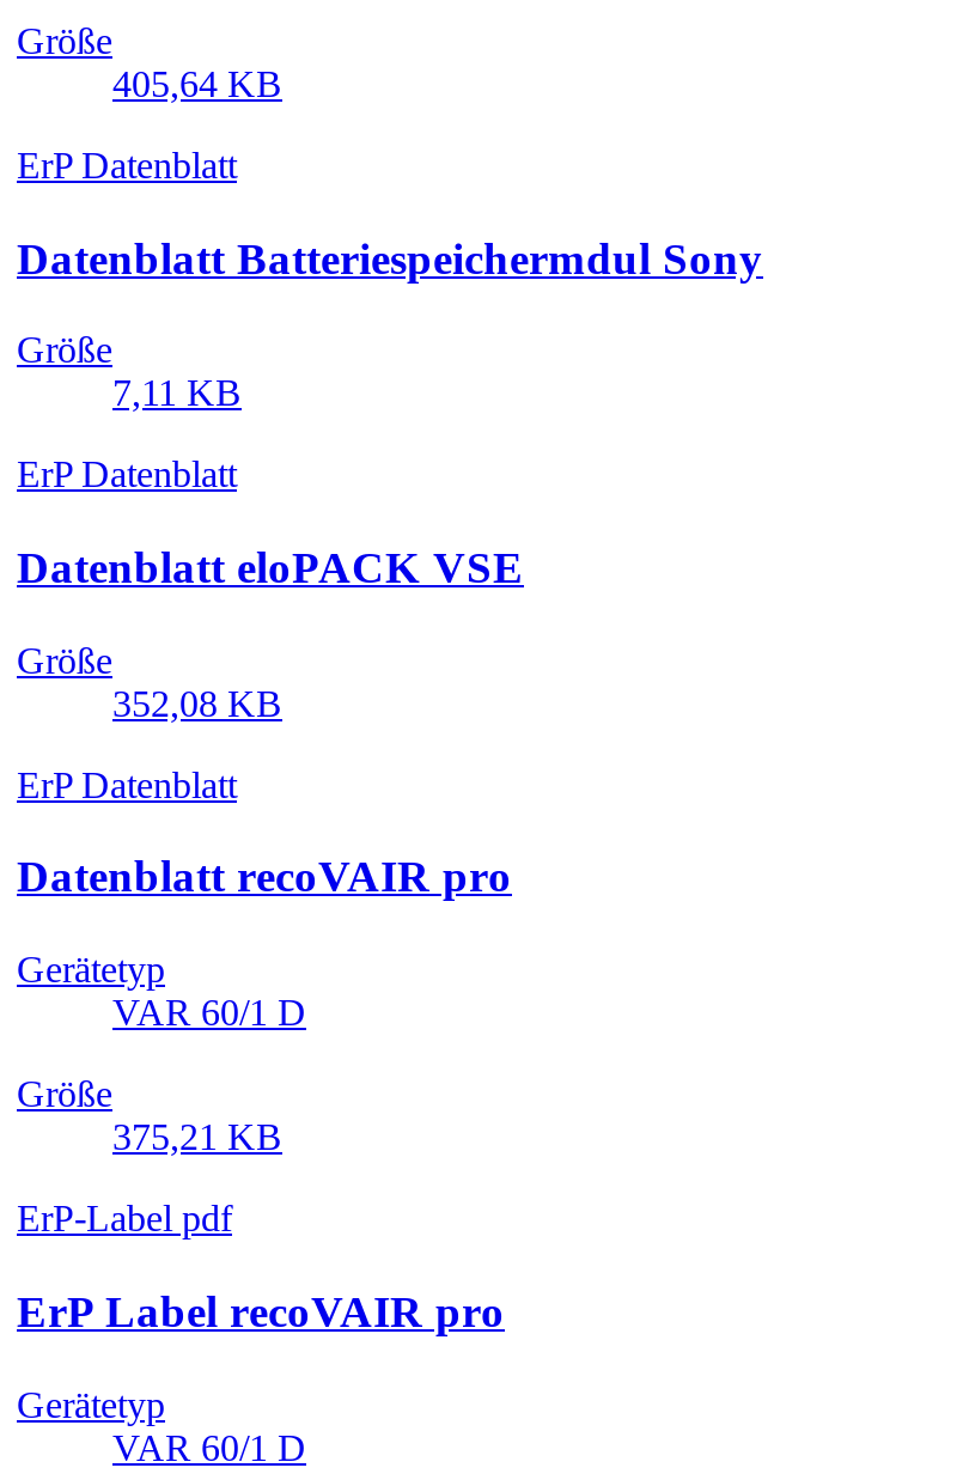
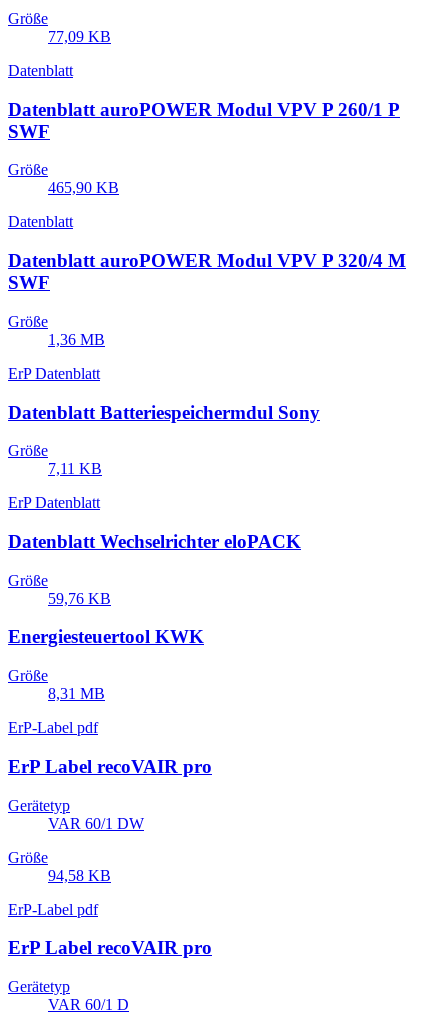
- 405,64 KB
+ 77,09 KB
+ Datenblatt
+ Datenblatt auroPOWER Modul VPV P 260/1 P
+ SWF
+ Größe
+ 465,90 KB
+ Datenblatt
+ Datenblatt auroPOWER Modul VPV P 320/4 M
+ SWF
+ Größe
+ 1,36 MB

- Datenblatt eloPACK VSE
+ Datenblatt Wechselrichter eloPACK

- 352,08 KB
- ErP Datenblatt
- Datenblatt recoVAIR pro
- Gerätetyp
- VAR 60/1 D
+ 59,76 KB
+ Energiesteuertool KWK

- 375,21 KB
+ 8,31 MB
+ ErP-Label pdf
+ ErP Label recoVAIR pro
+ Gerätetyp
+ VAR 60/1 DW
+ Größe
+ 94,58 KB
